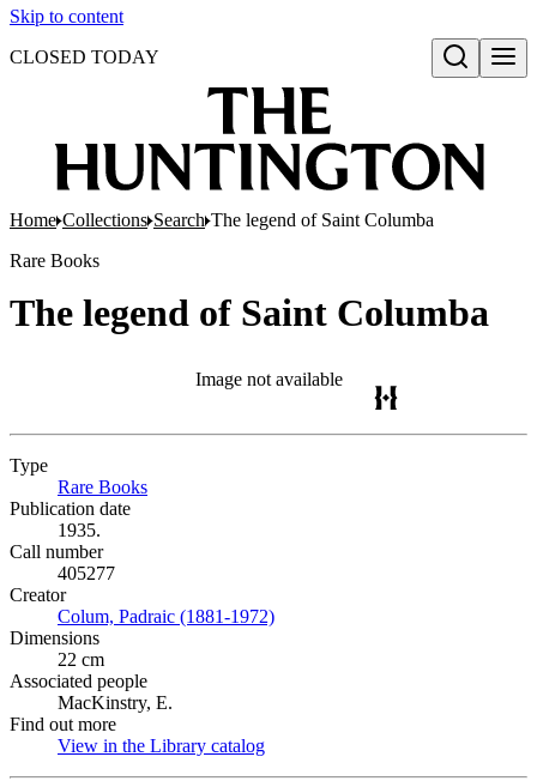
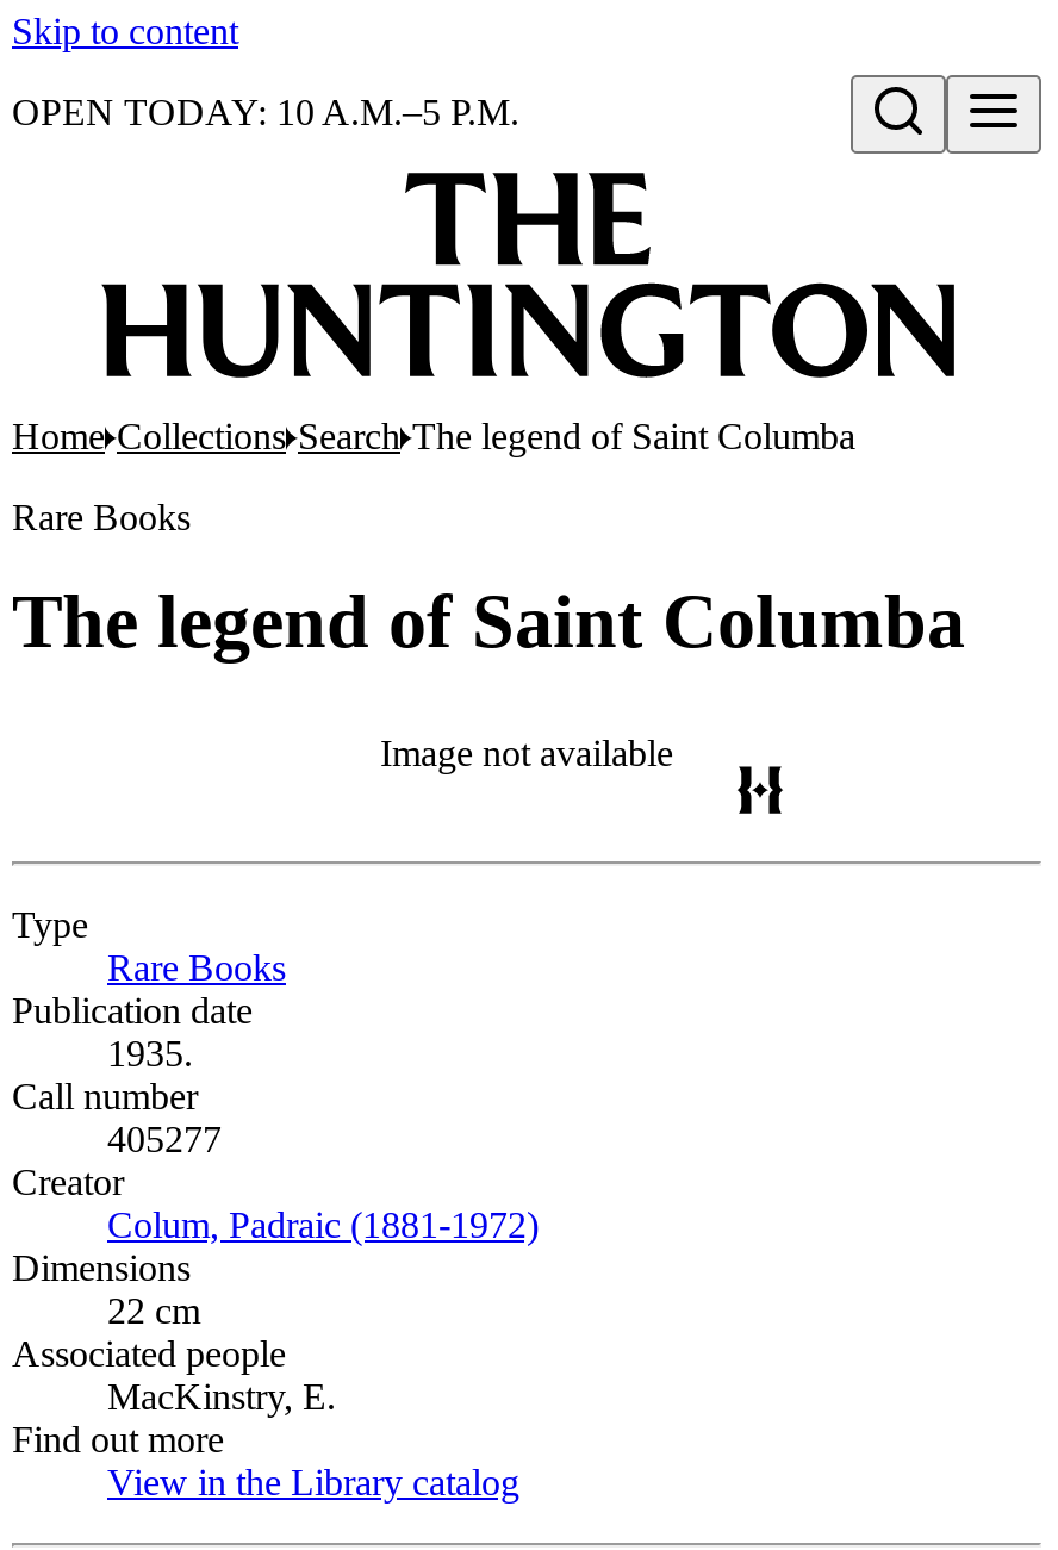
- CLOSED TODAY
+ OPEN TODAY: 10 A.M.–5 P.M.
